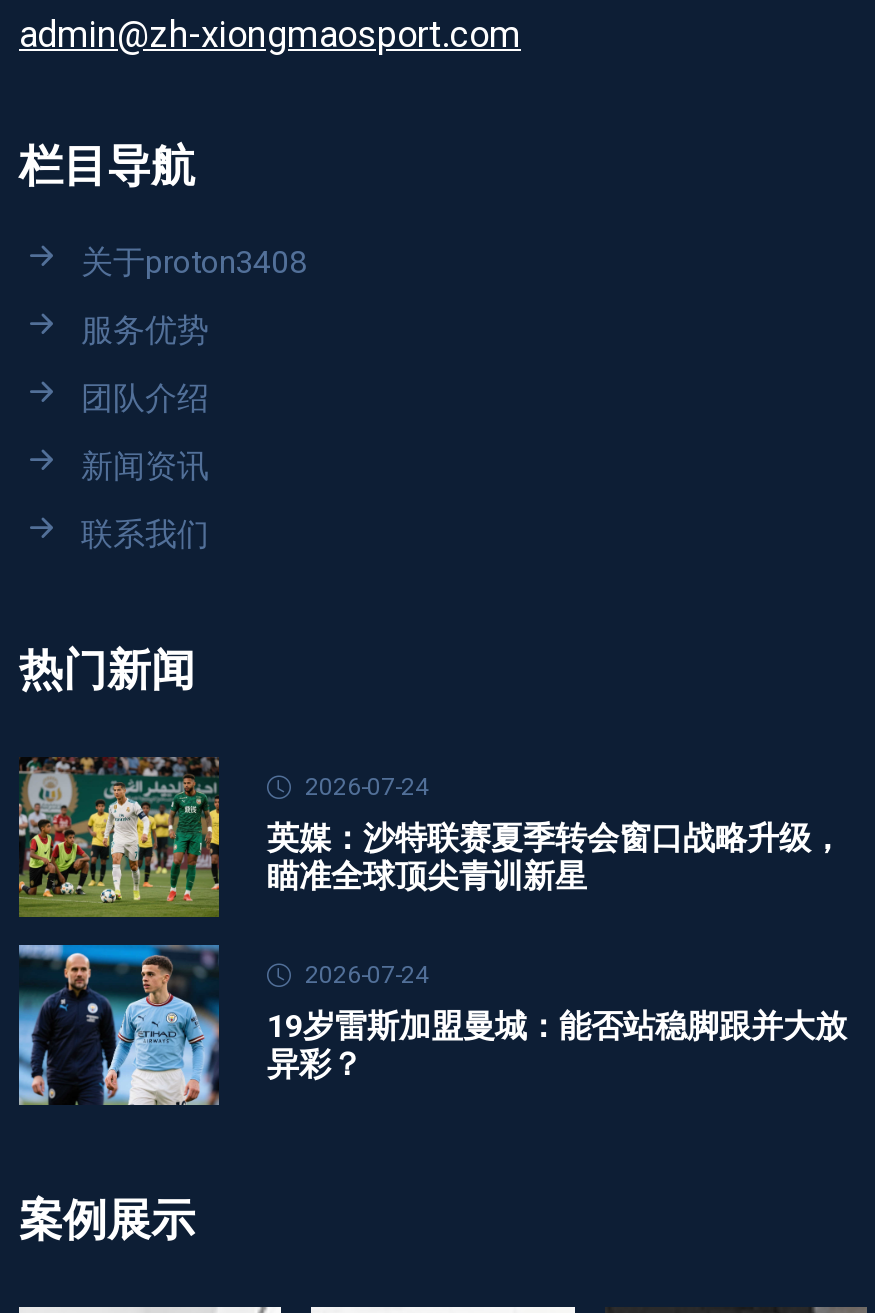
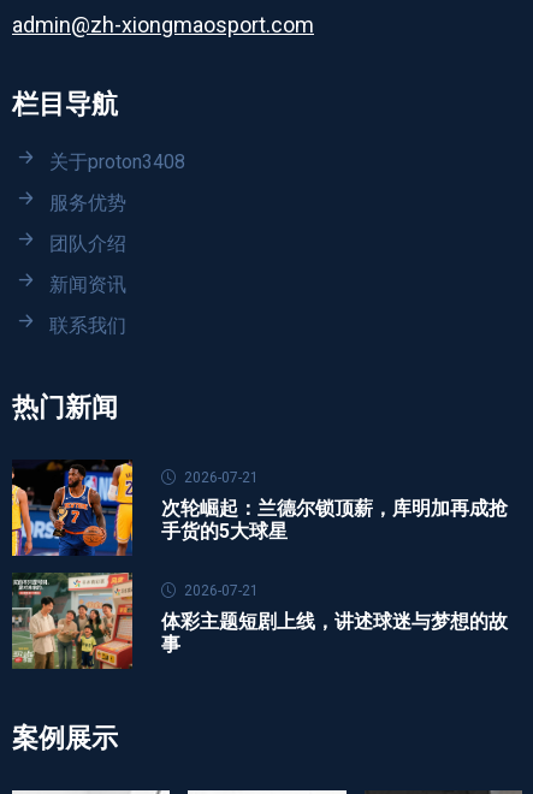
- [image]
- 英媒：沙特联赛夏季转会窗口战略升级，
- 瞄准全球顶尖青训新星
+ [image]
+ 次轮崛起：兰德尔锁顶薪，库明加再成抢
+ 手货的5大球星

- 2026-07-24
+ 2026-07-21

- [image]
- 19岁雷斯加盟曼城：能否站稳脚跟并大放
- 异彩？
+ [image]
+ 体彩主题短剧上线，讲述球迷与梦想的故
+ 事

- 2026-07-24
+ 2026-07-21
